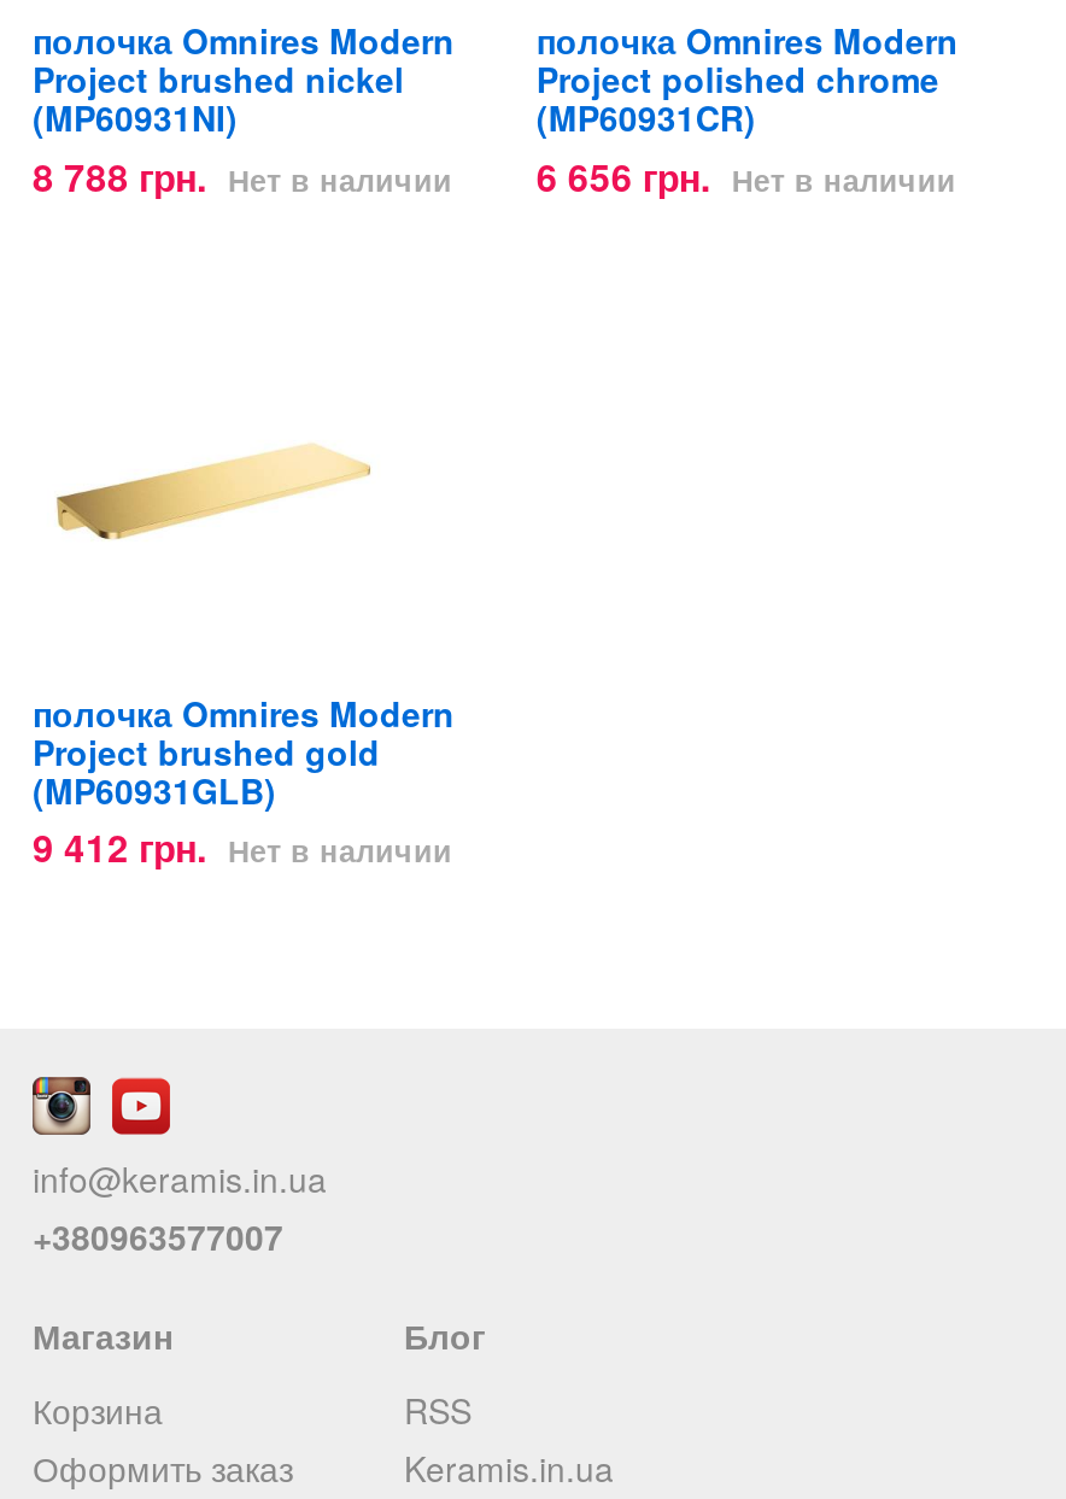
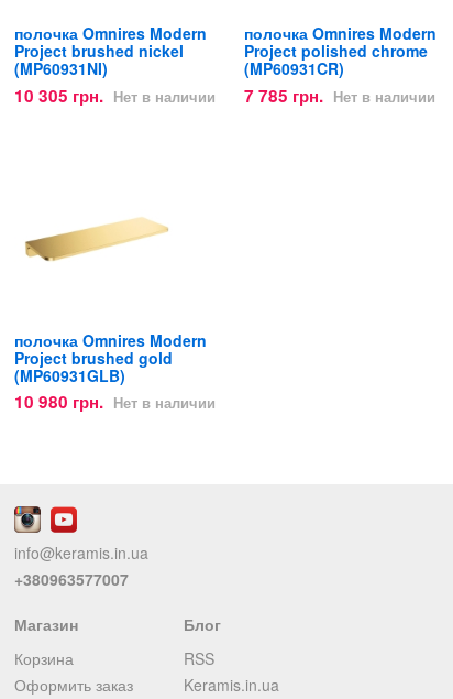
- 8 788 грн. Нет в наличии
+ 10 305 грн. Нет в наличии

- 6 656 грн. Нет в наличии
+ 7 785 грн. Нет в наличии

- 9 412 грн. Нет в наличии
+ 10 980 грн. Нет в наличии
